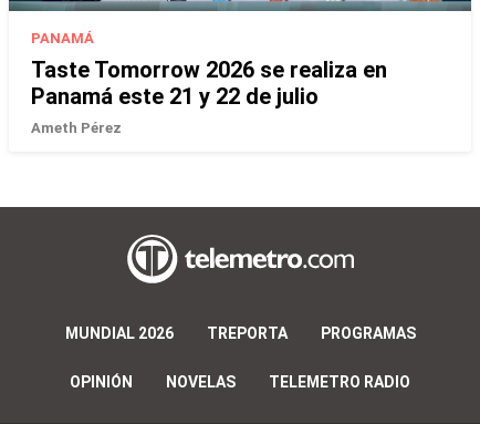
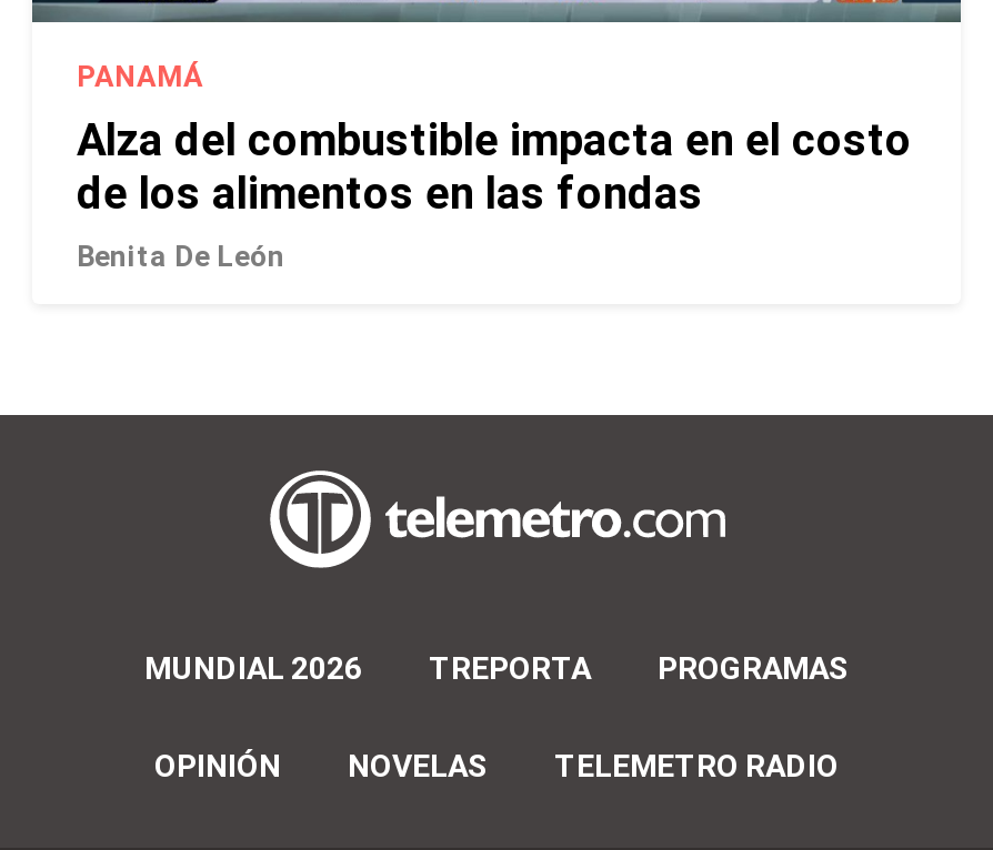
- Taste Tomorrow 2026 se realiza en
- Panamá este 21 y 22 de julio
- Ameth Pérez
+ Alza del combustible impacta en el costo
+ de los alimentos en las fondas
+ Benita De León
